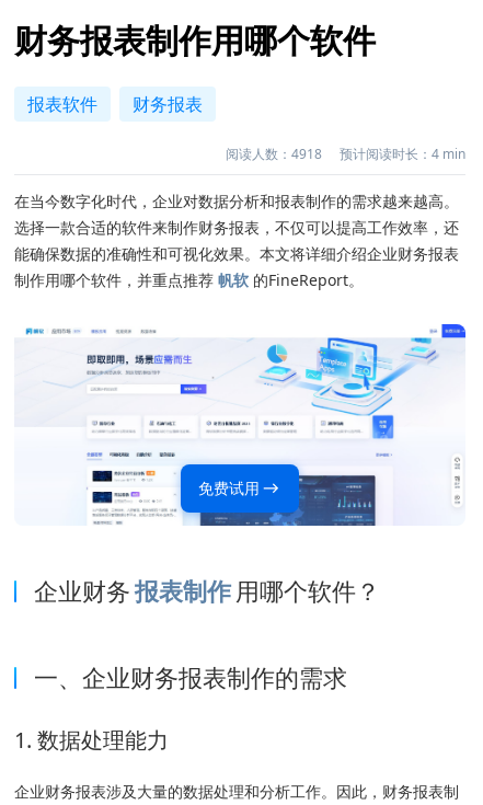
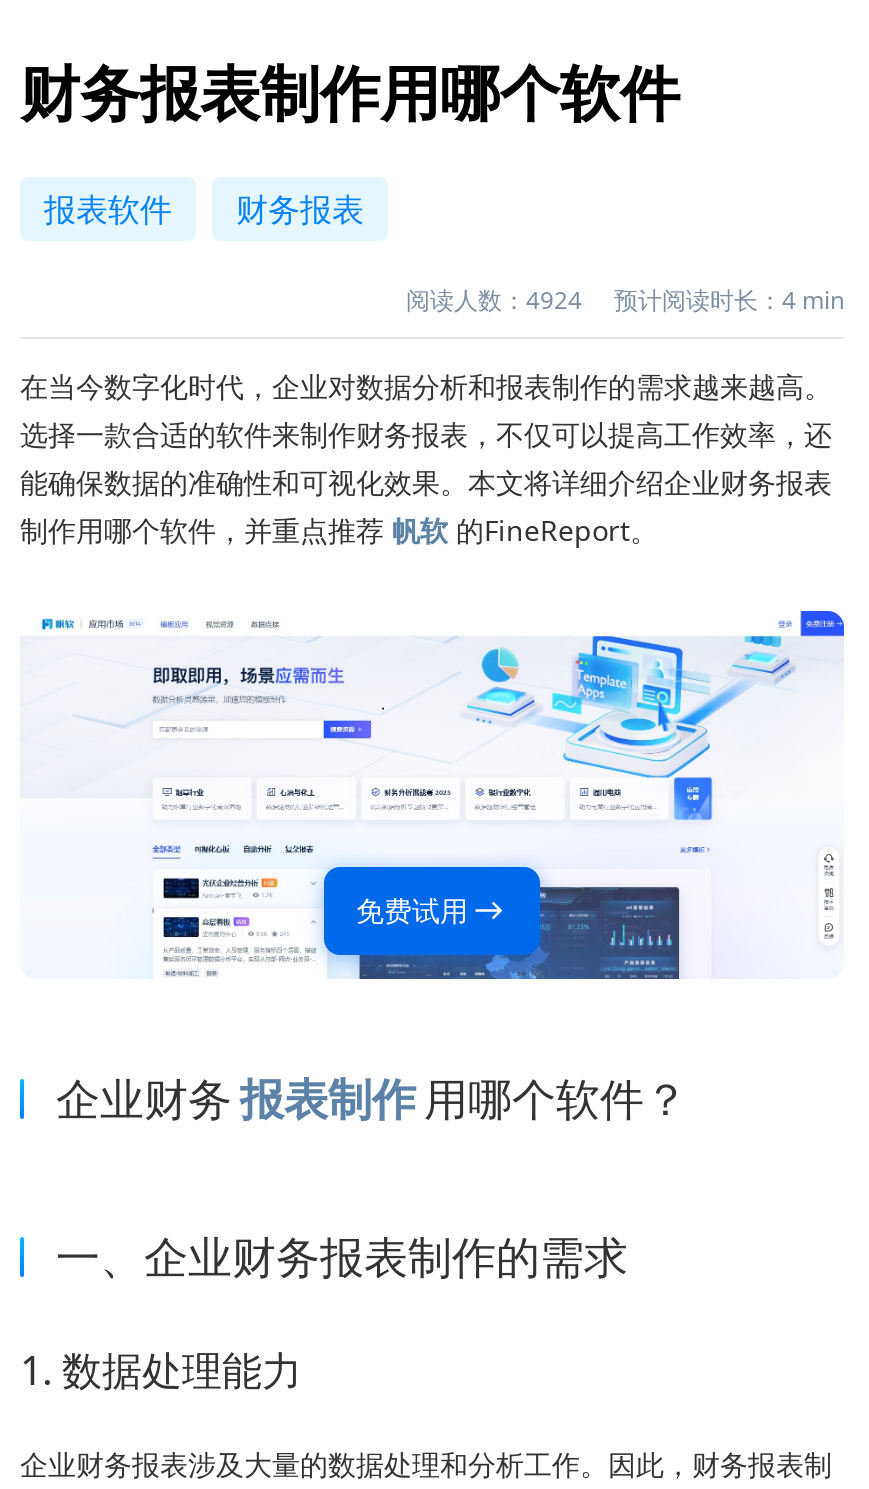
- 阅读人数：4918 预计阅读时长：4 min
+ 阅读人数：4924 预计阅读时长：4 min
